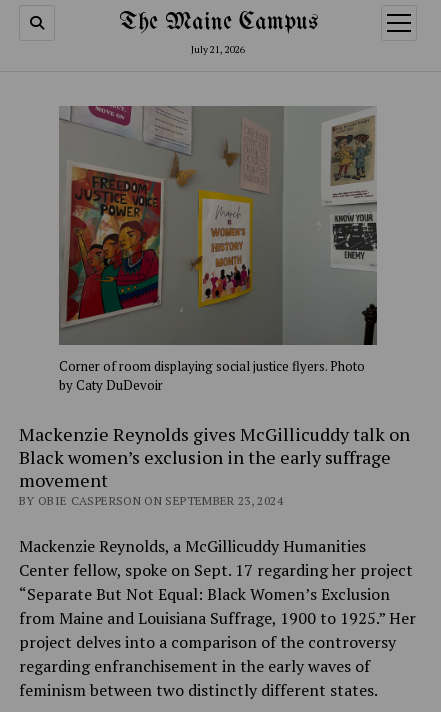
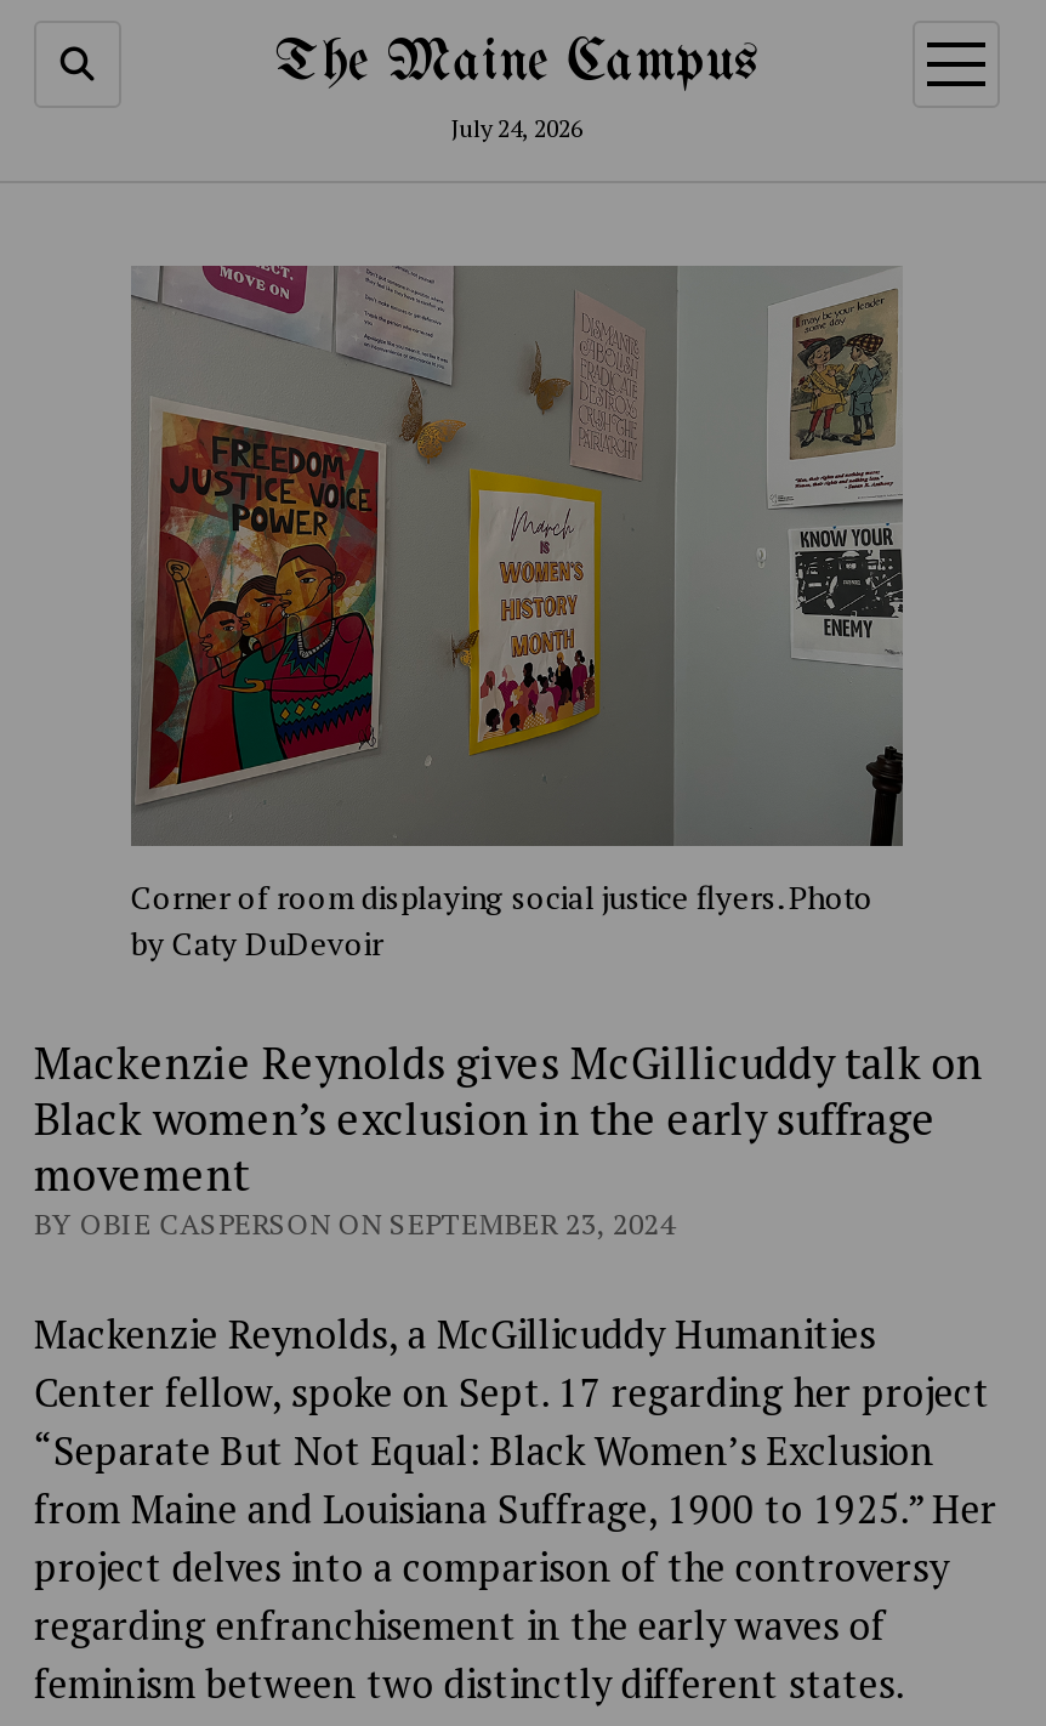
- July 21, 2026
+ July 24, 2026
